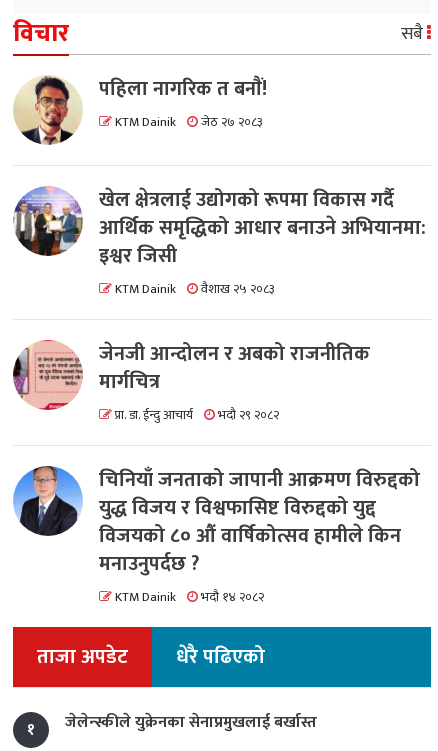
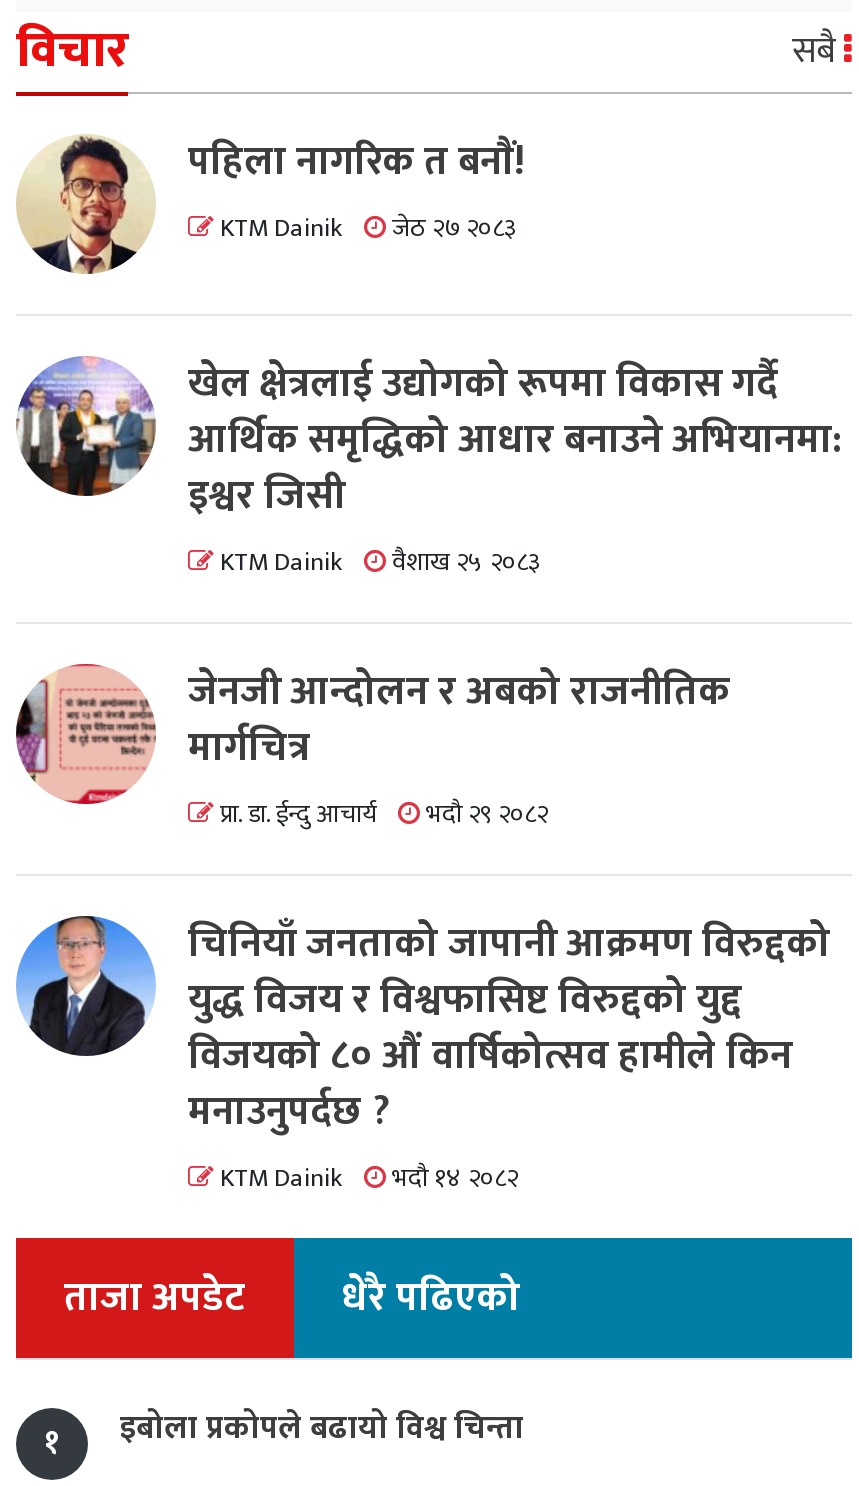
- जेलेन्स्कीले युक्रेनका सेनाप्रमुखलाई बर्खास्त
+ इबोला प्रकोपले बढायो विश्व चिन्ता
